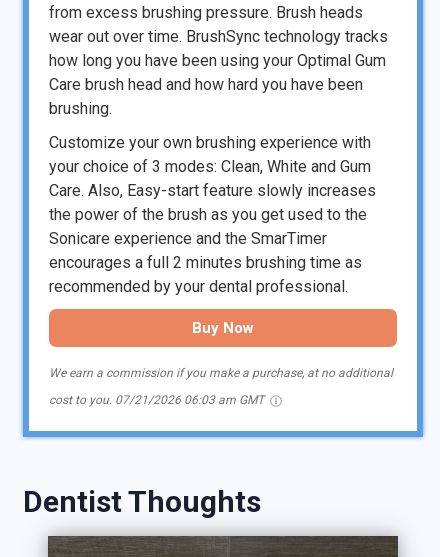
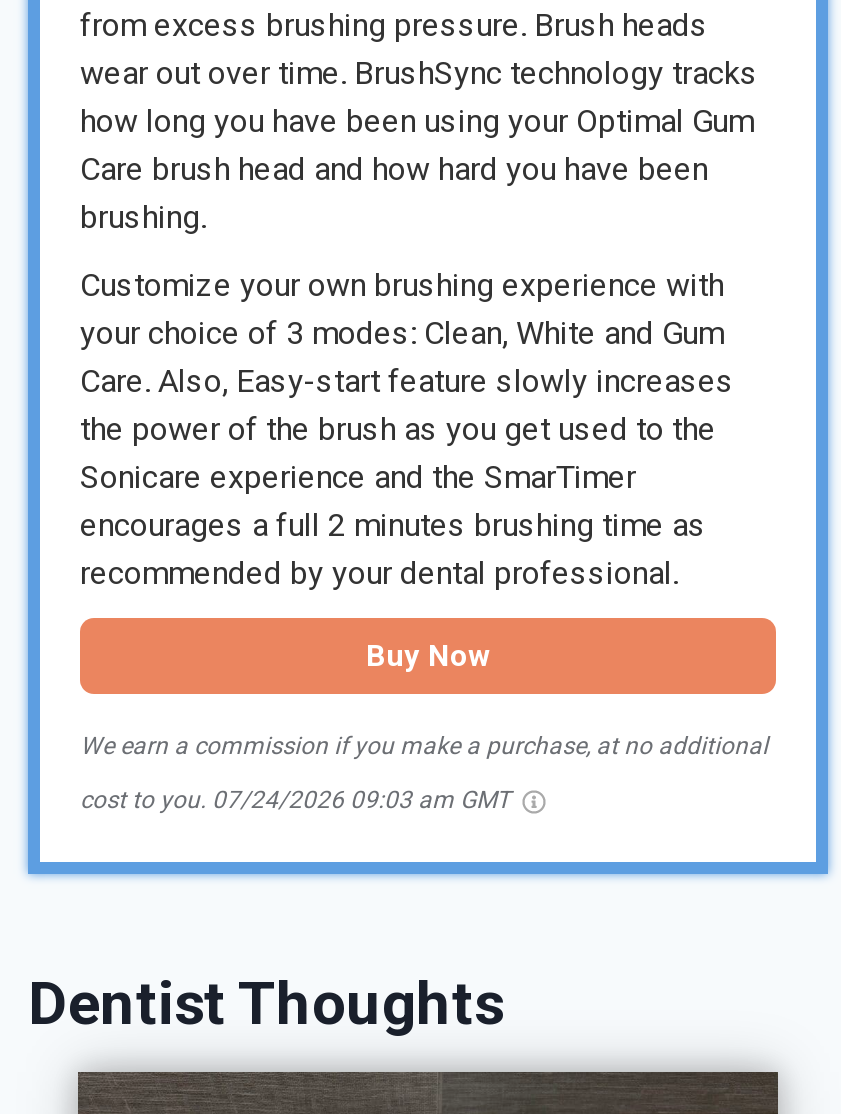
- cost to you. 07/21/2026 06:03 am GMT
+ cost to you. 07/24/2026 09:03 am GMT
